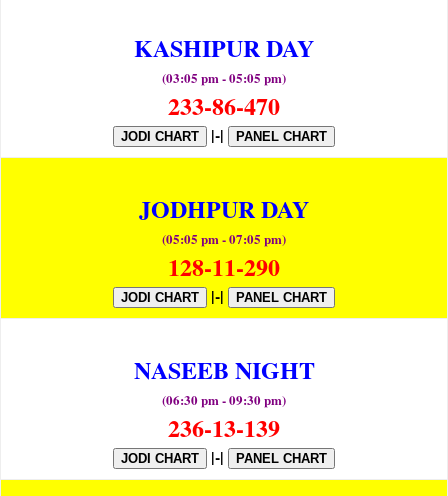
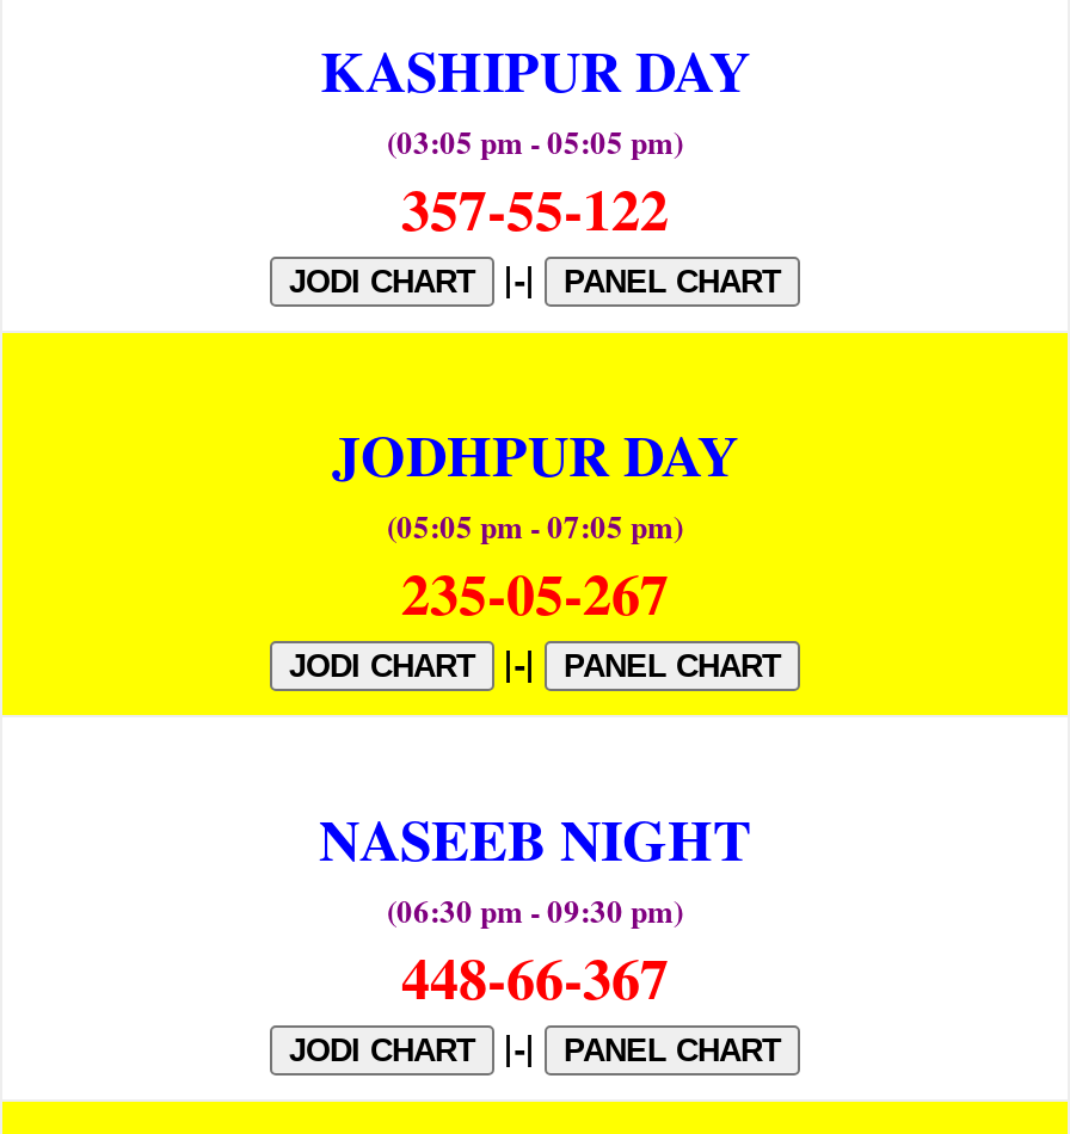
- 233-86-470
+ 357-55-122

- 128-11-290
+ 235-05-267

- 236-13-139
+ 448-66-367
